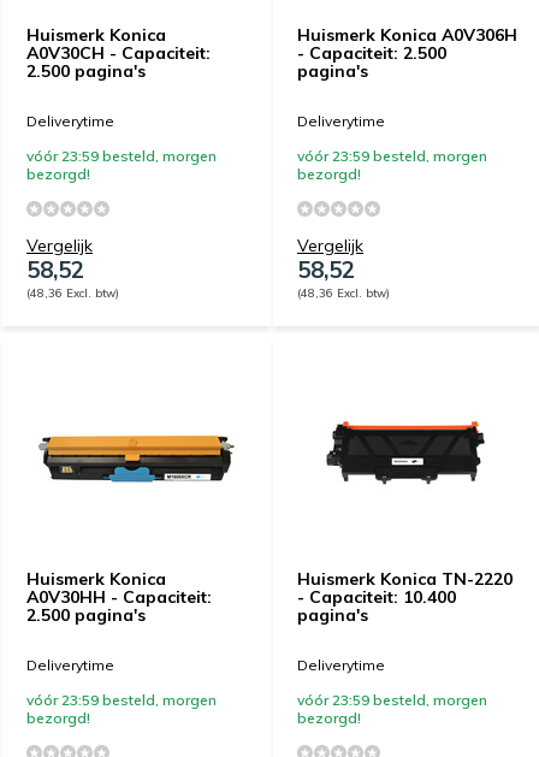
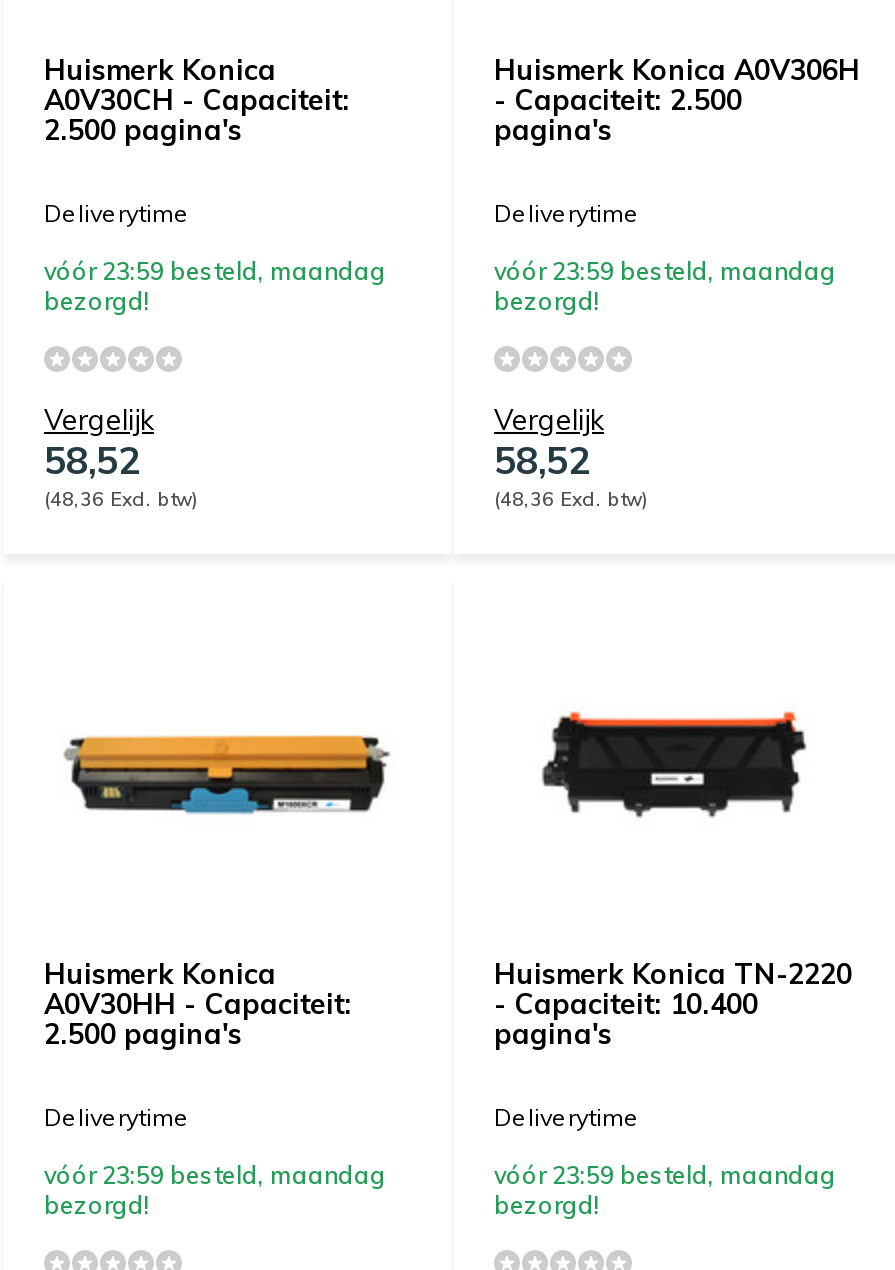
- vóór 23:59 besteld, morgen
+ vóór 23:59 besteld, maandag

- vóór 23:59 besteld, morgen
+ vóór 23:59 besteld, maandag

- vóór 23:59 besteld, morgen
+ vóór 23:59 besteld, maandag

- vóór 23:59 besteld, morgen
+ vóór 23:59 besteld, maandag
